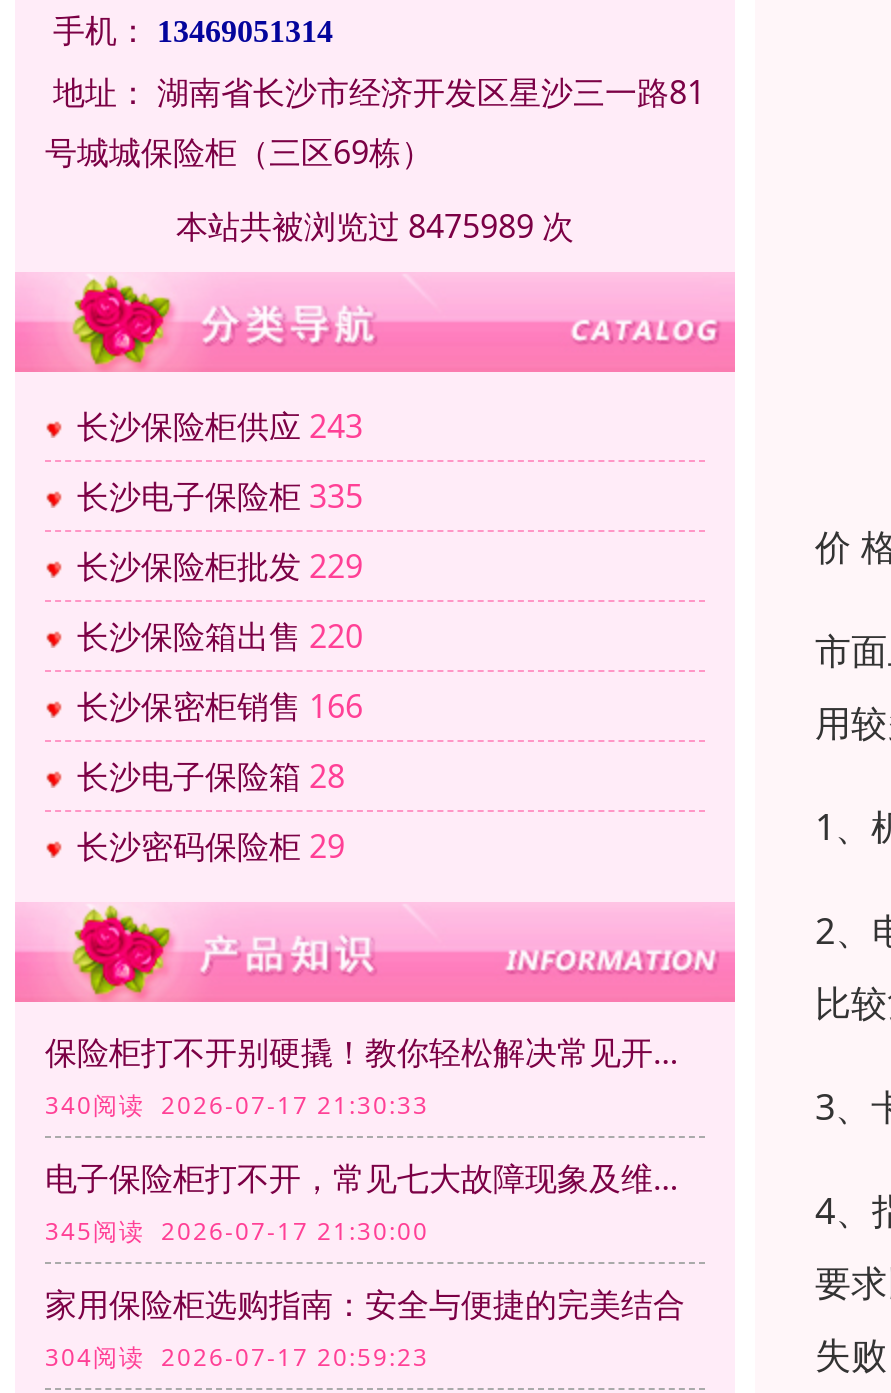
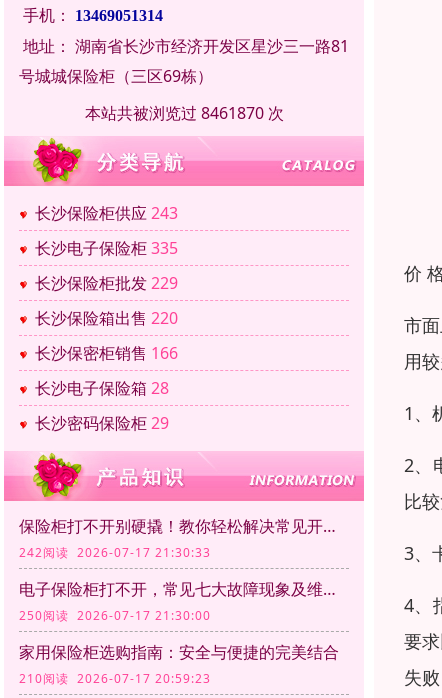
- 本站共被浏览过 8475989 次
+ 本站共被浏览过 8461870 次

- 340阅读 2026-07-17 21:30:33
+ 242阅读 2026-07-17 21:30:33

- 345阅读 2026-07-17 21:30:00
+ 250阅读 2026-07-17 21:30:00

- 304阅读 2026-07-17 20:59:23
+ 210阅读 2026-07-17 20:59:23
